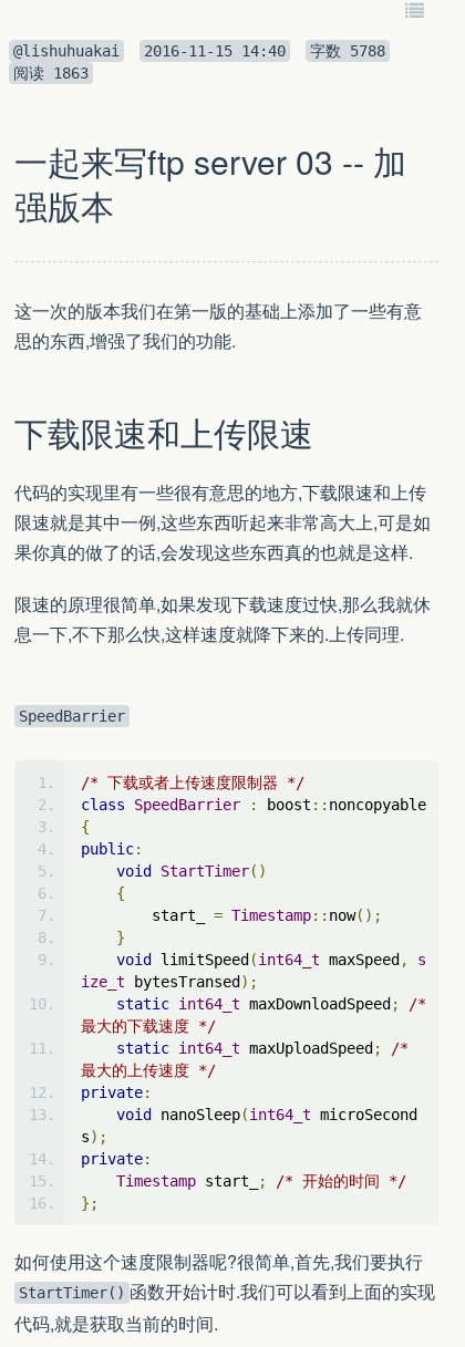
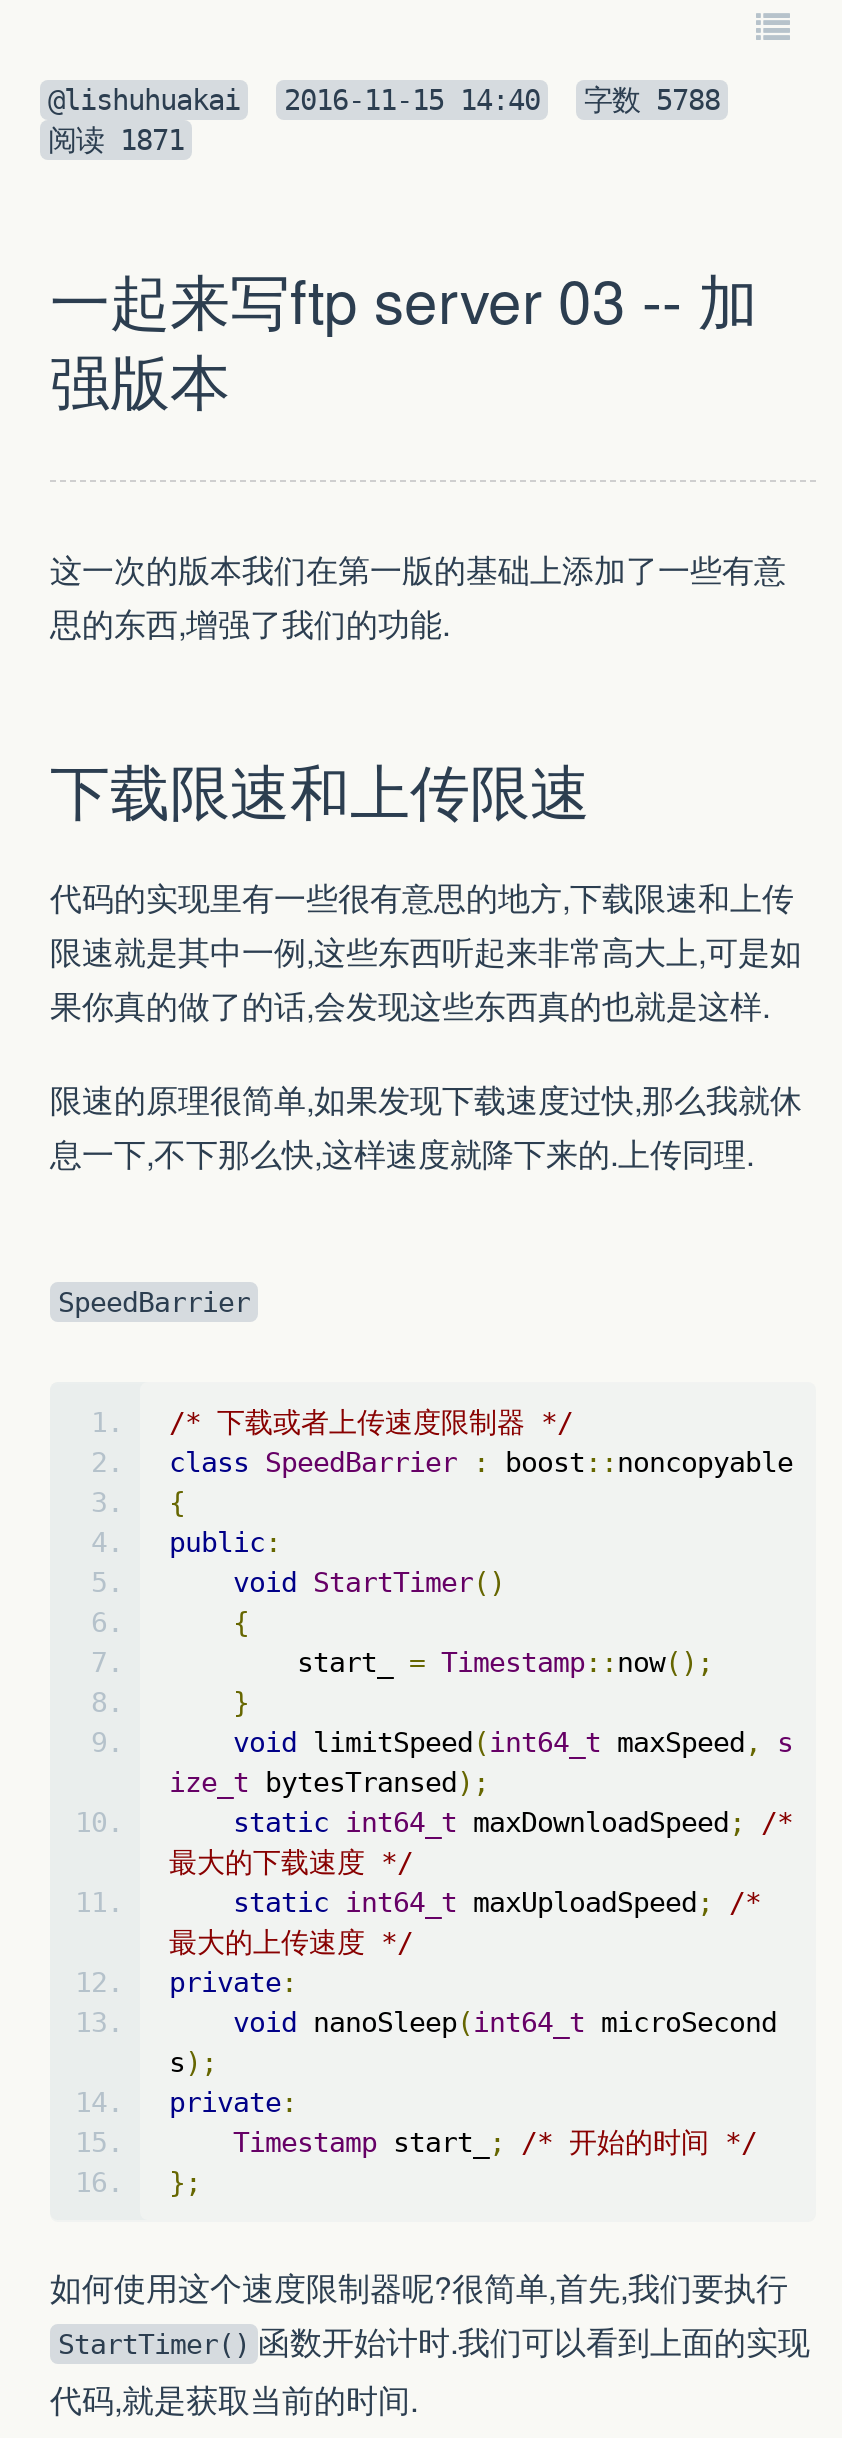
- 阅读1863
+ 阅读1871
